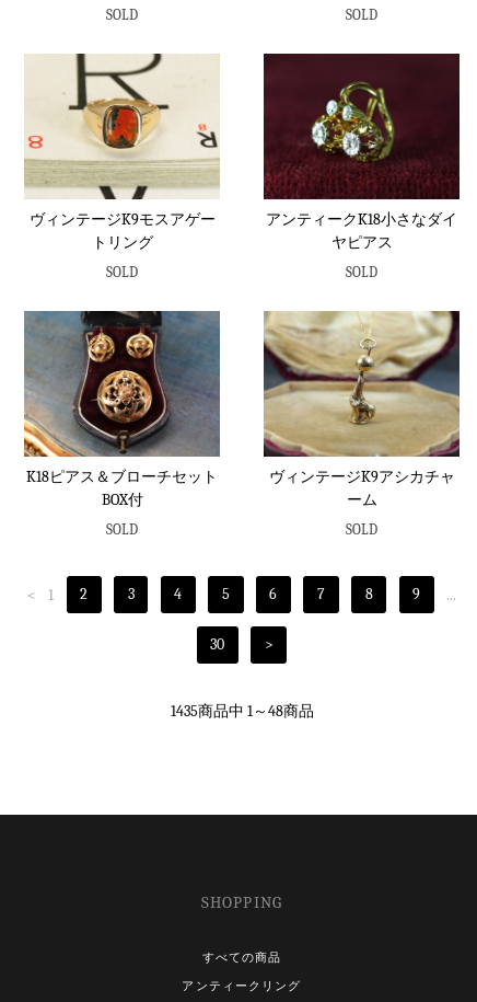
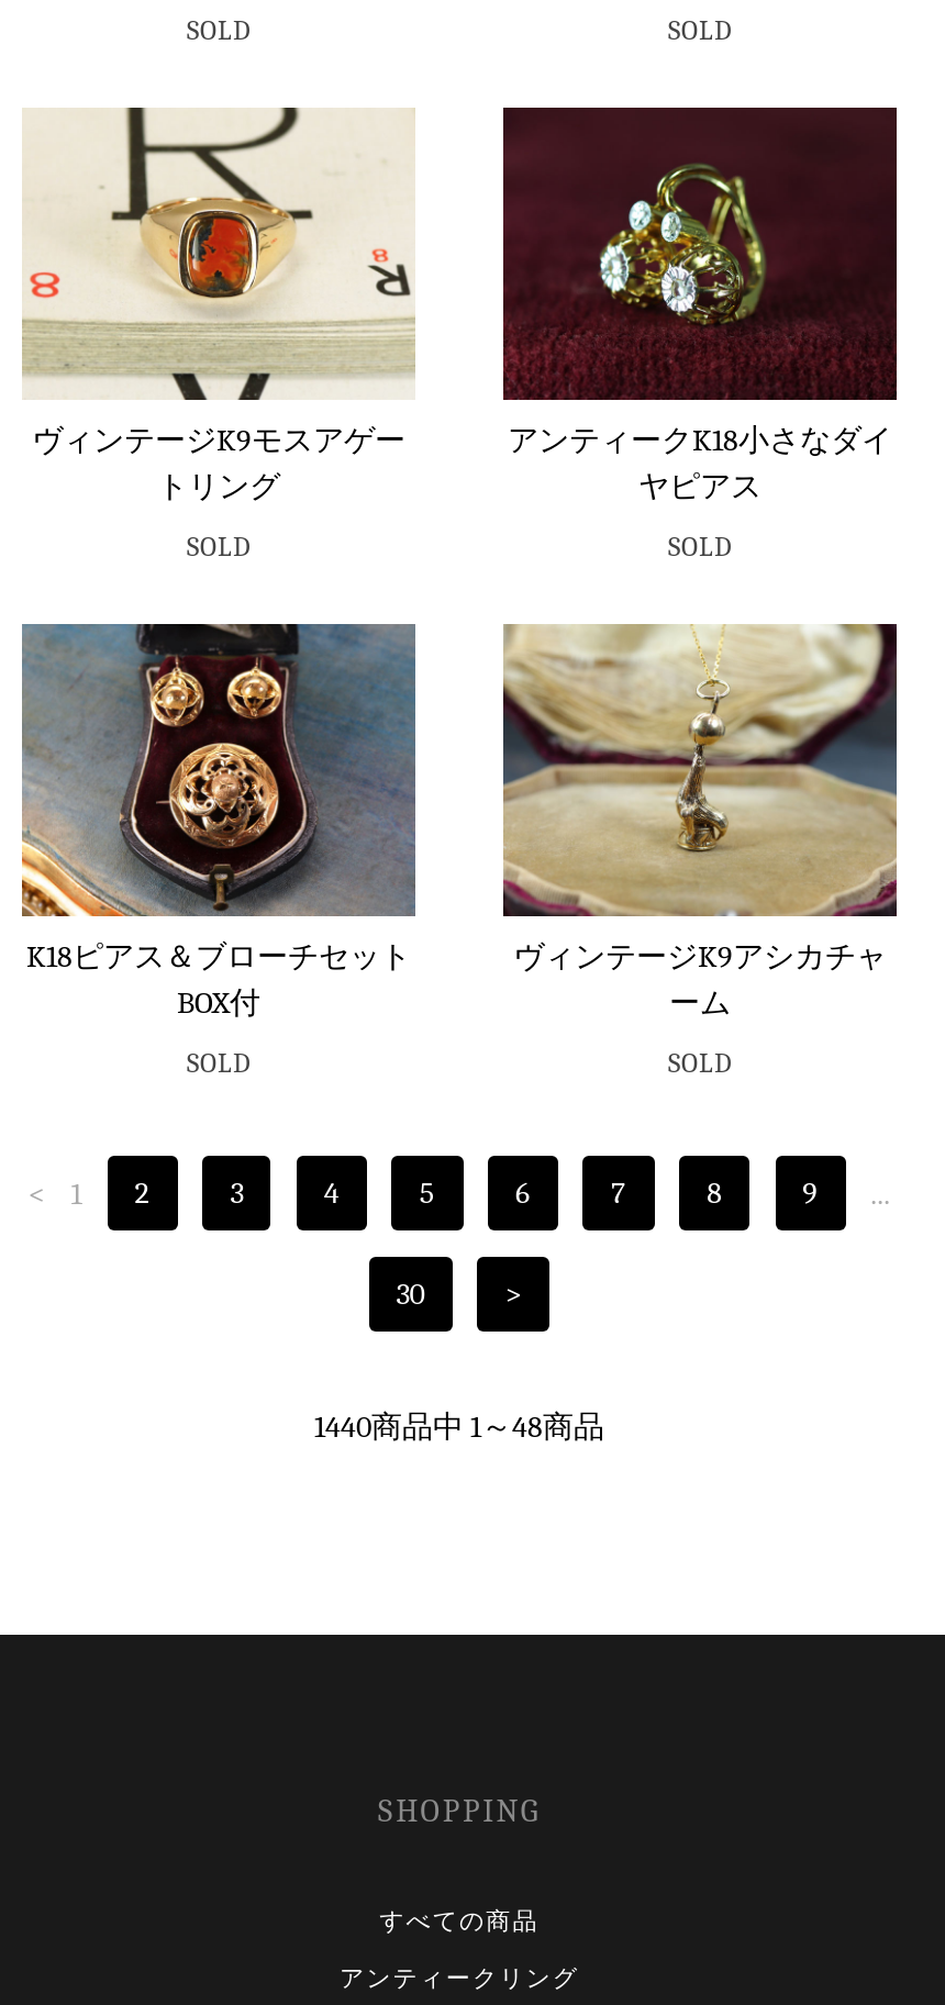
- 1435商品中 1～48商品
+ 1440商品中 1～48商品
